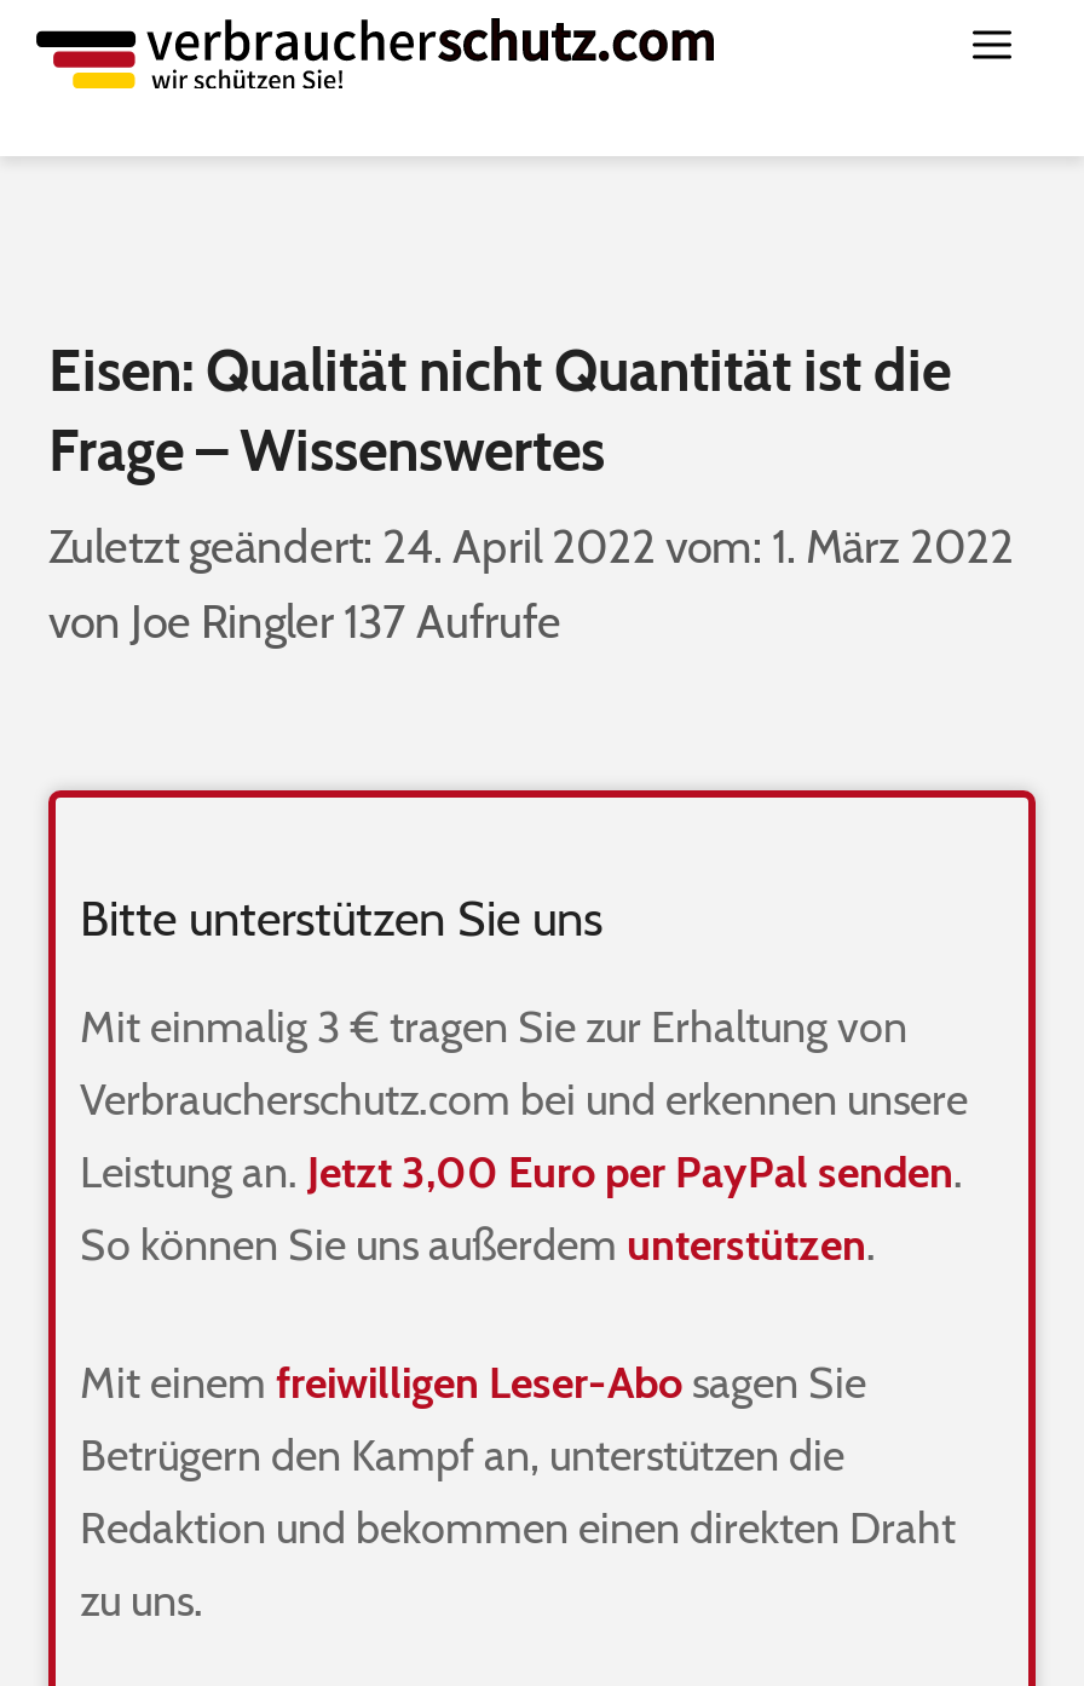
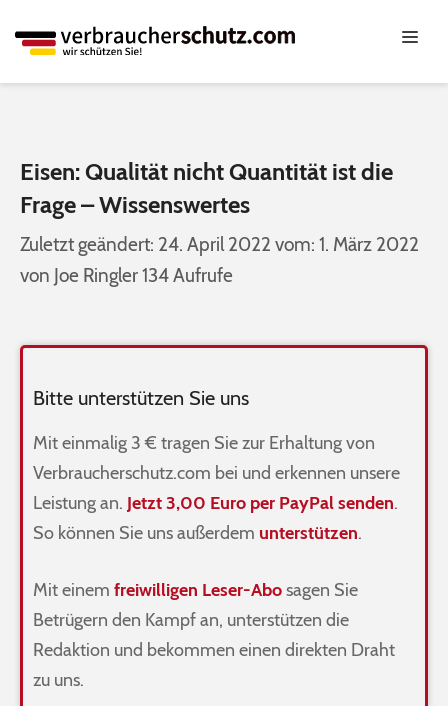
- von Joe Ringler 137 Aufrufe
+ von Joe Ringler 134 Aufrufe
